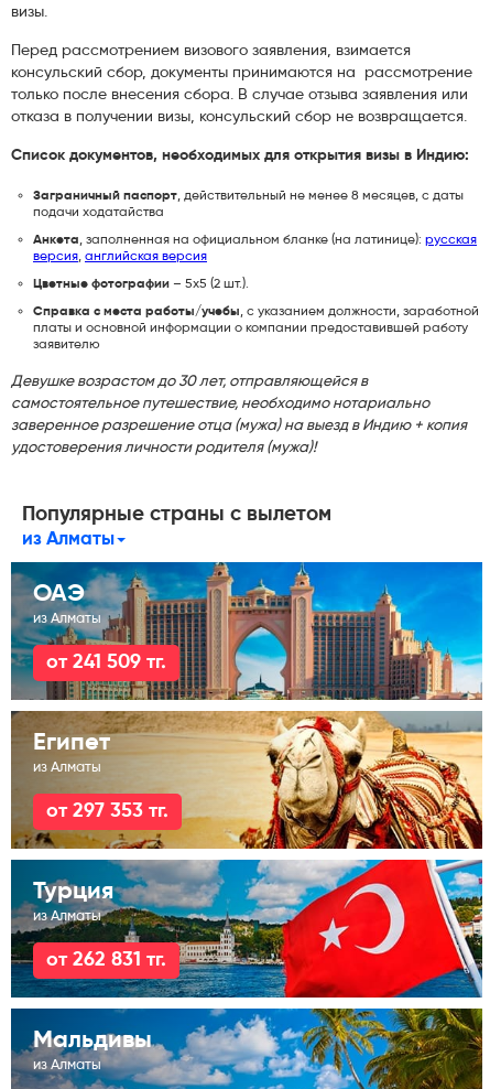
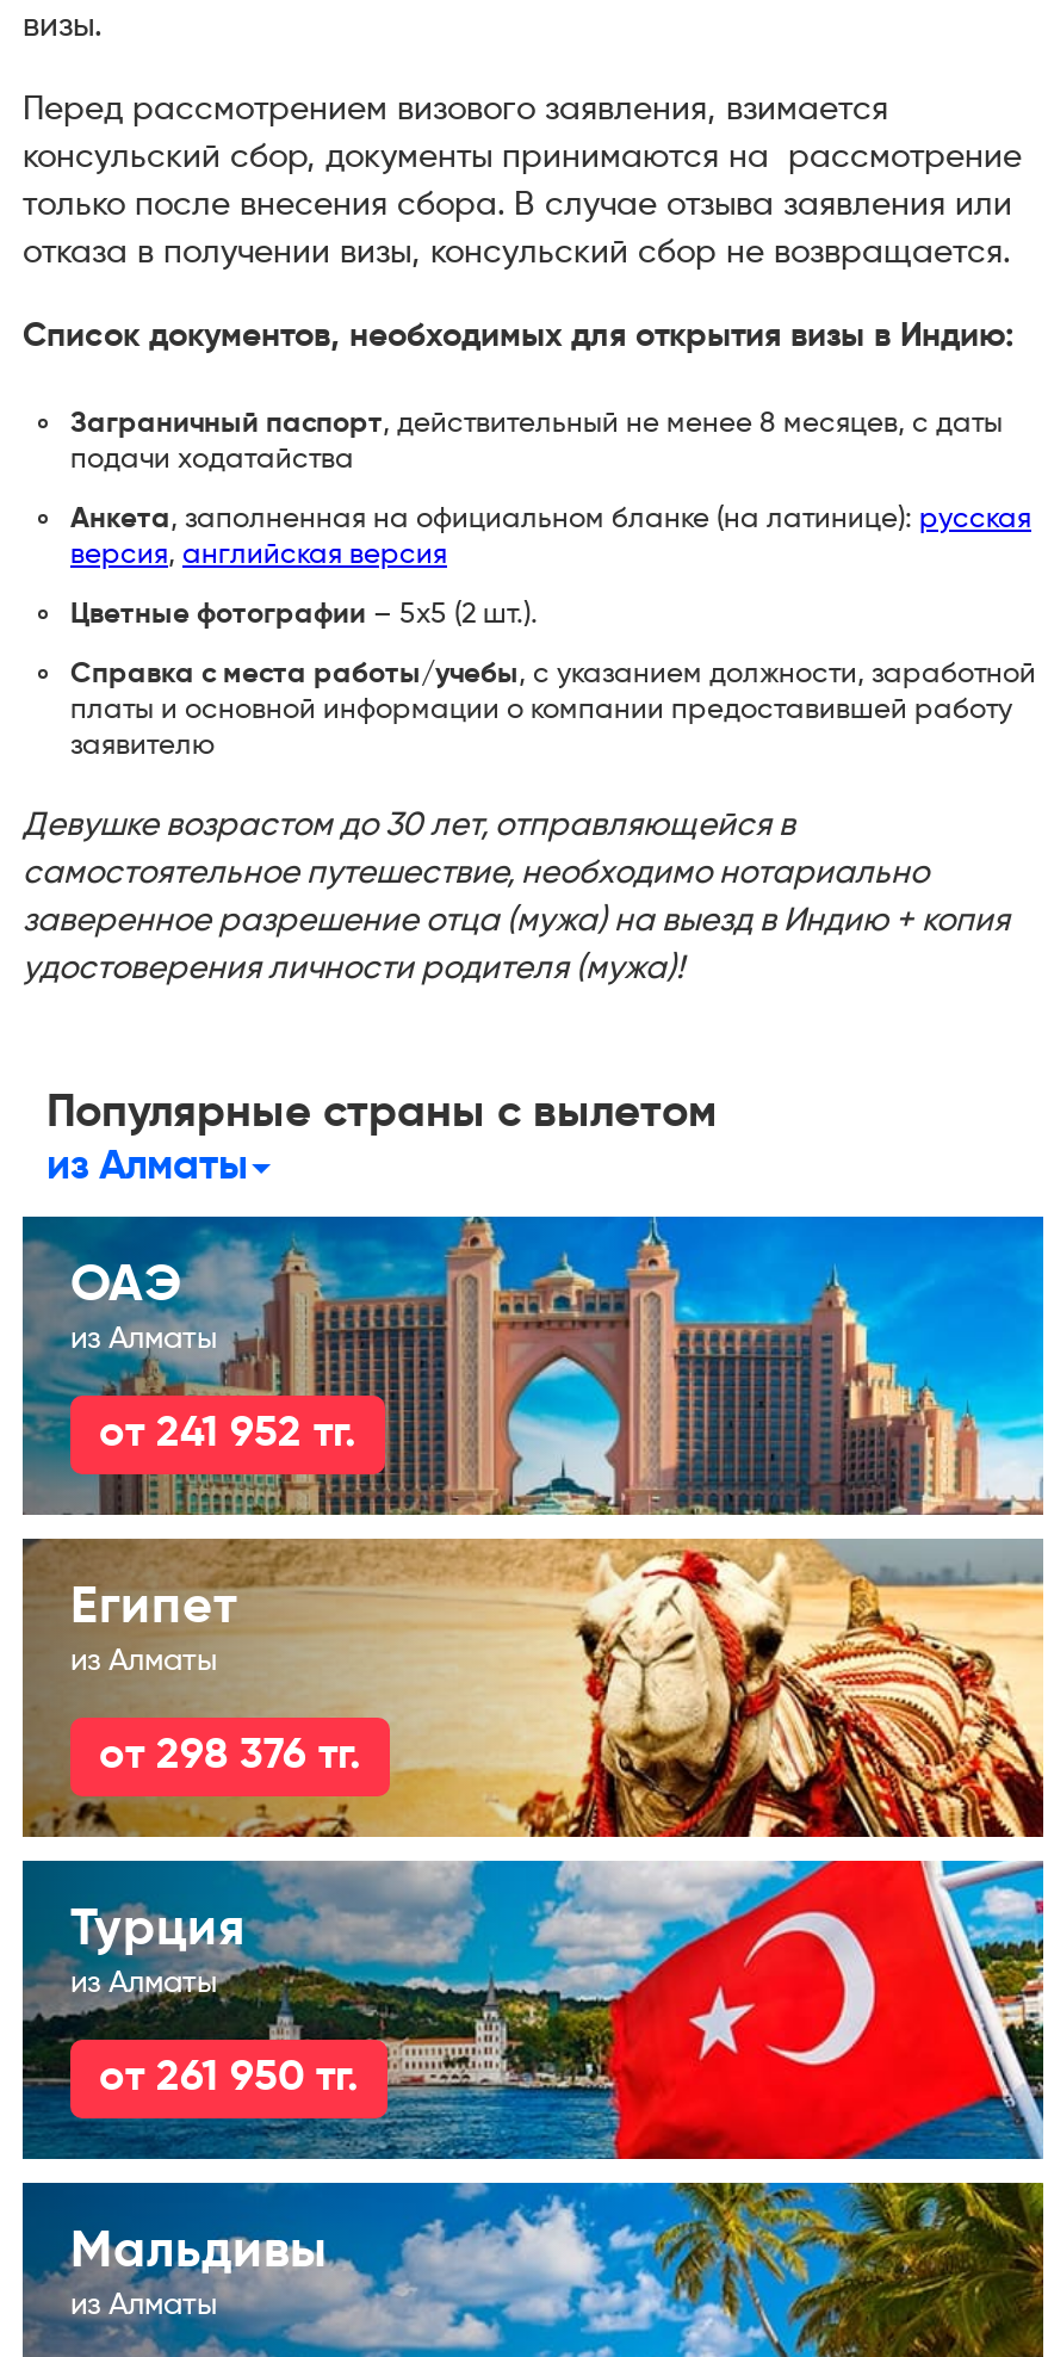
- от 241 509 тг.
+ от 241 952 тг.

- от 297 353 тг.
+ от 298 376 тг.

- от 262 831 тг.
+ от 261 950 тг.
